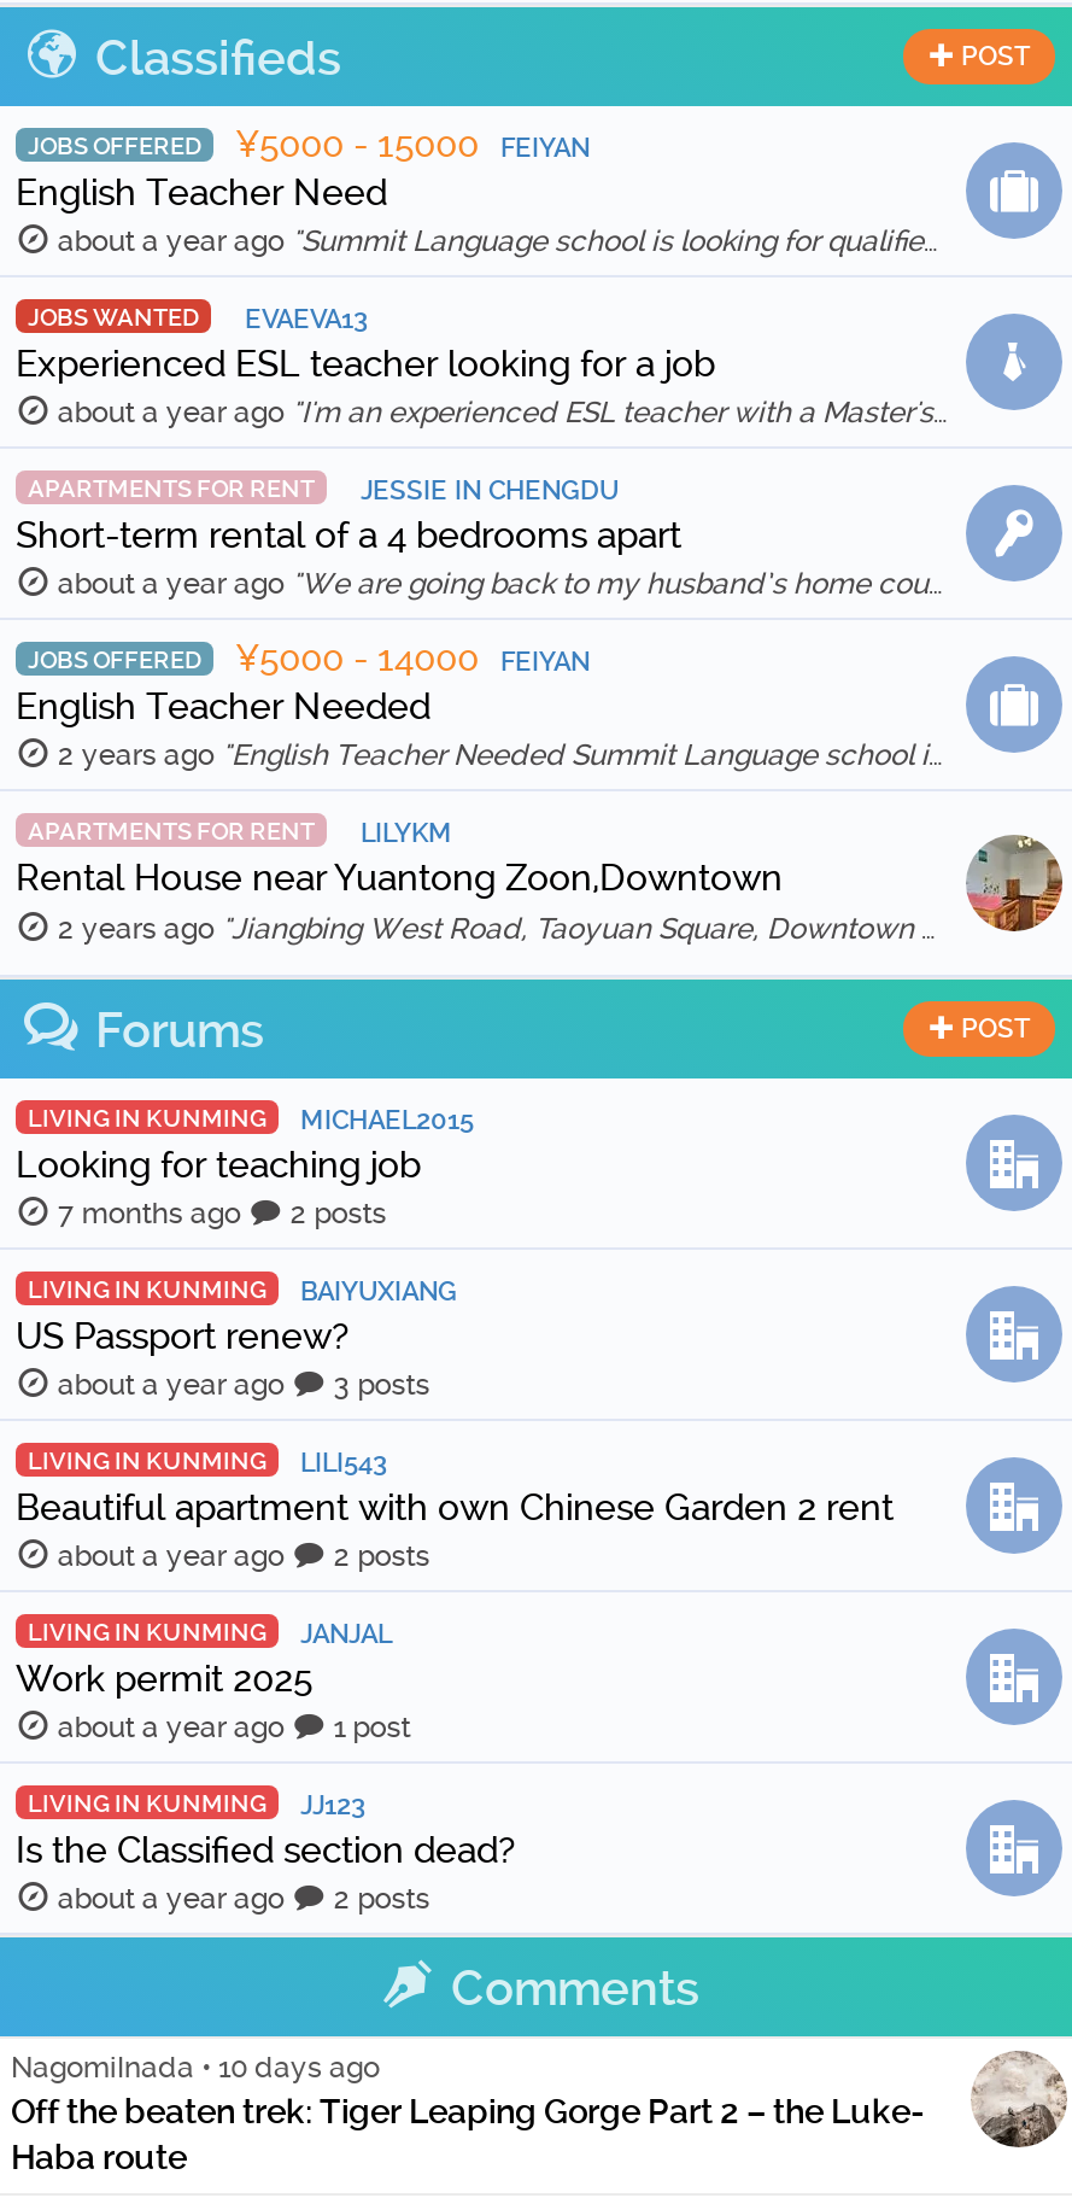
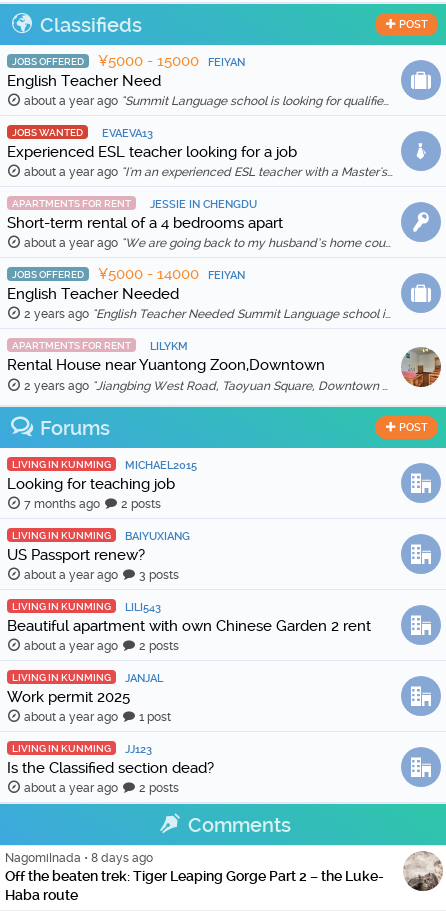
- NagomiInada • 10 days ago
+ NagomiInada • 8 days ago
